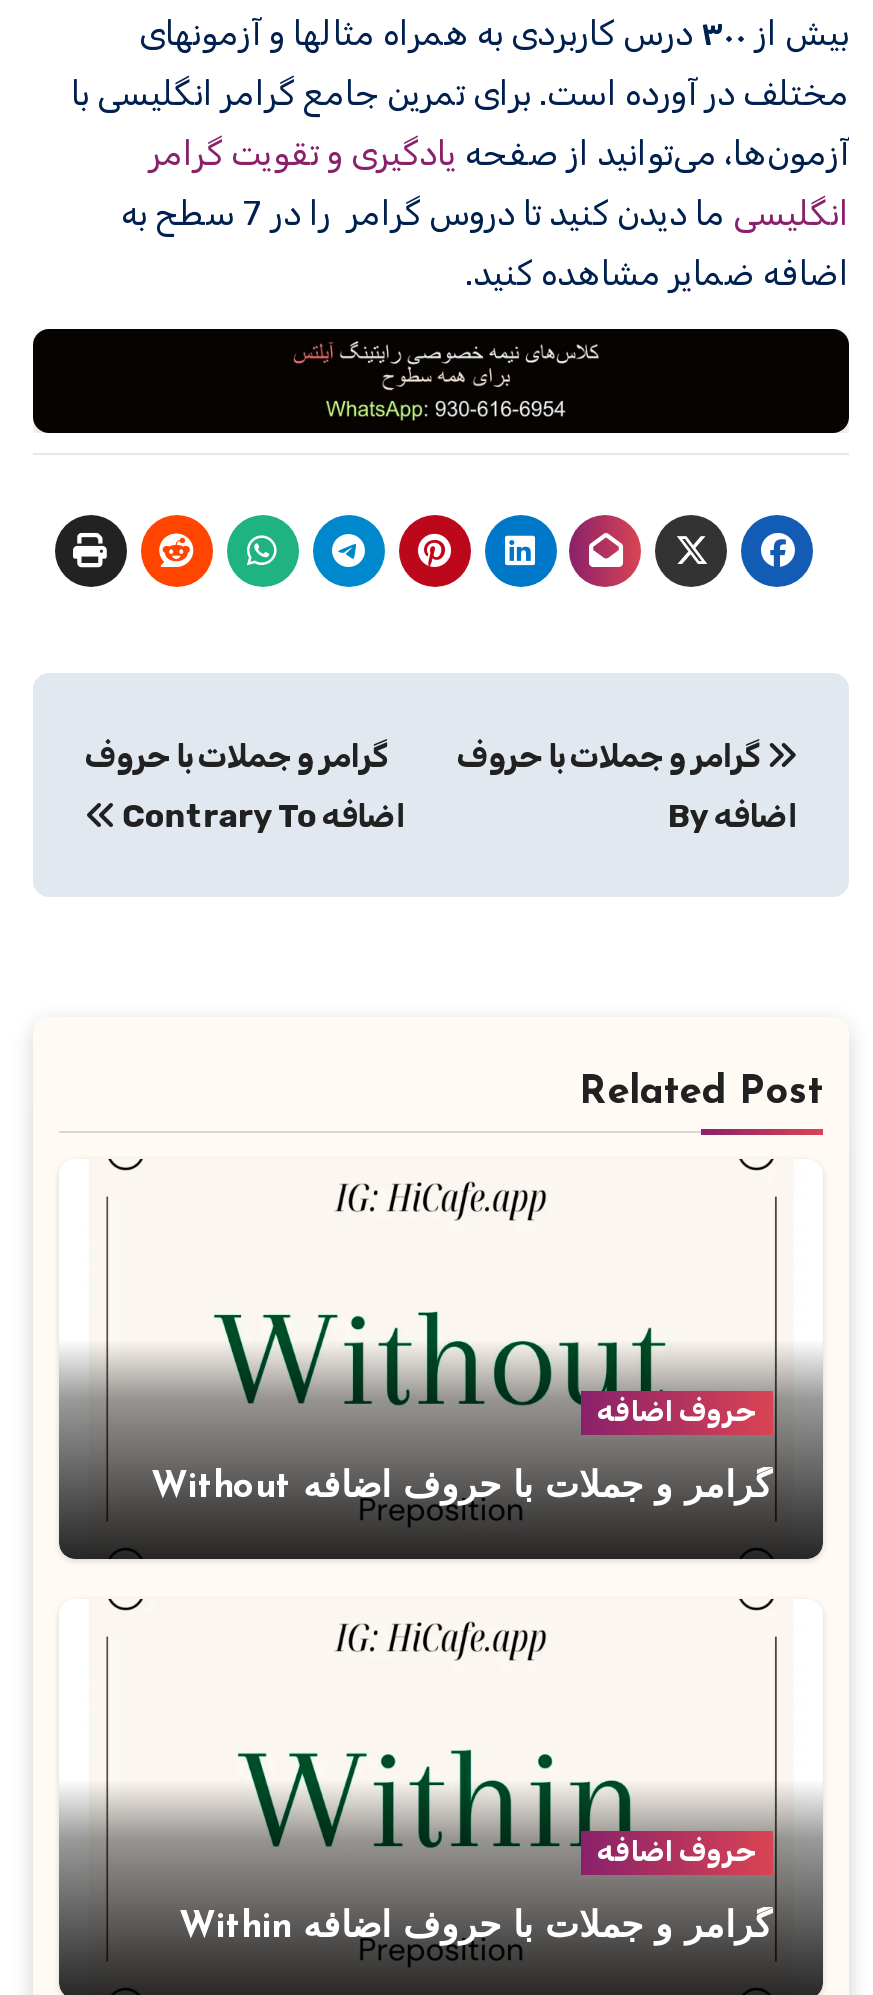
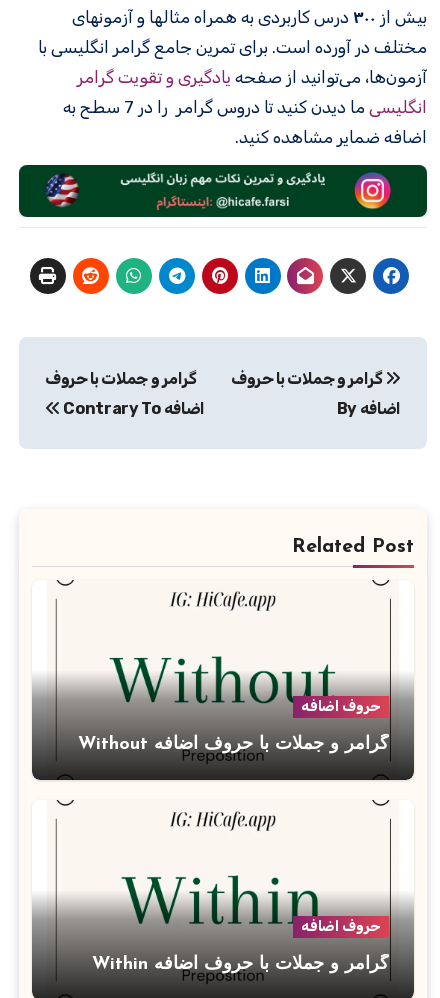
- [image]
+ [image]
